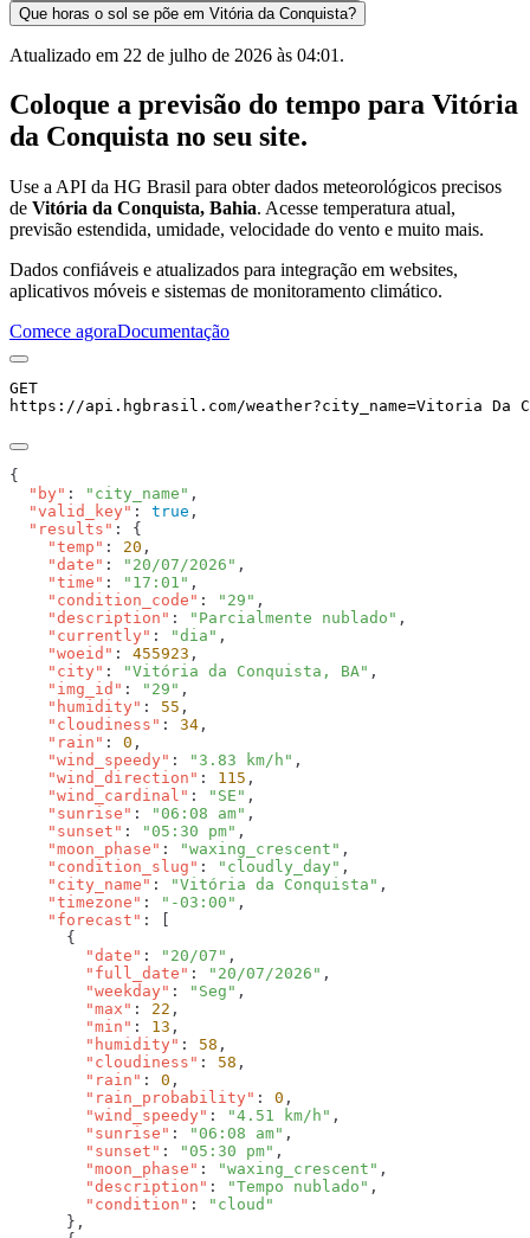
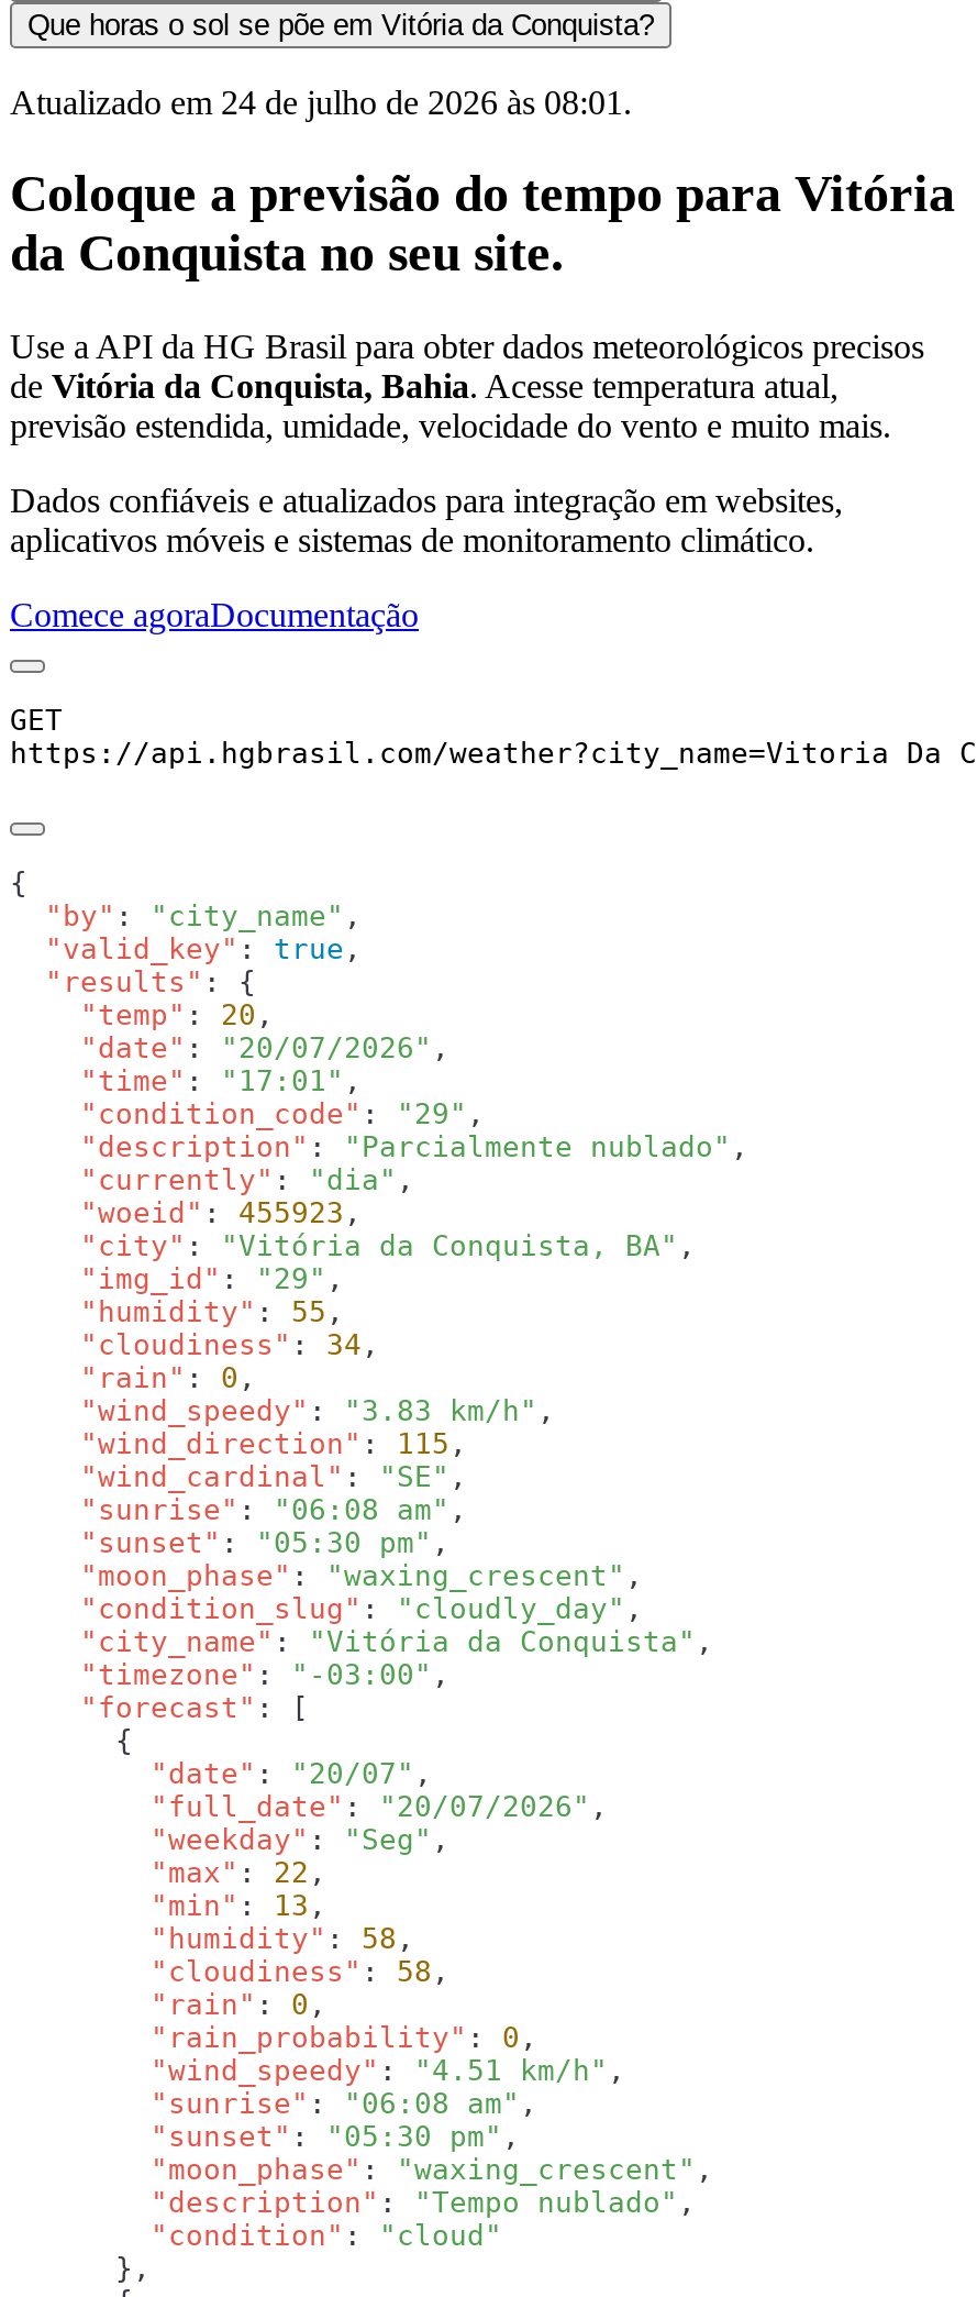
- Atualizado em 22 de julho de 2026 às 04:01.
+ Atualizado em 24 de julho de 2026 às 08:01.
